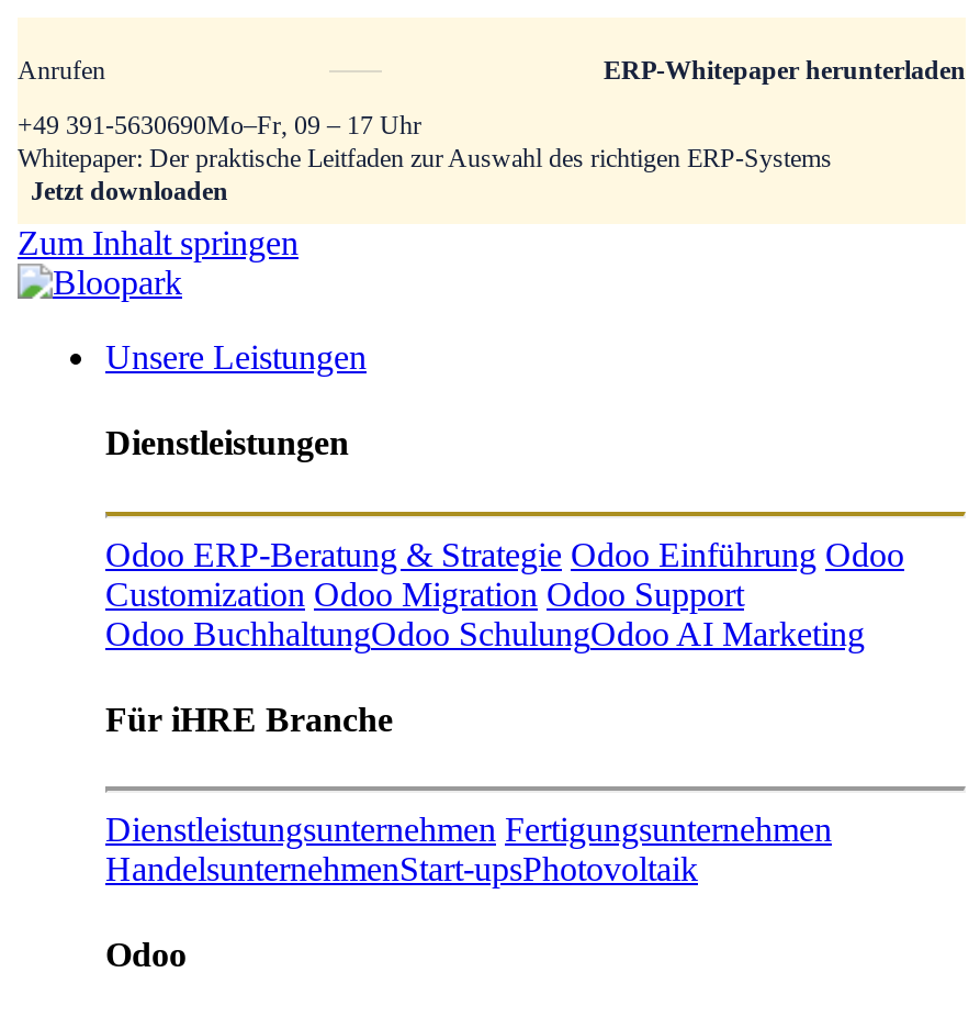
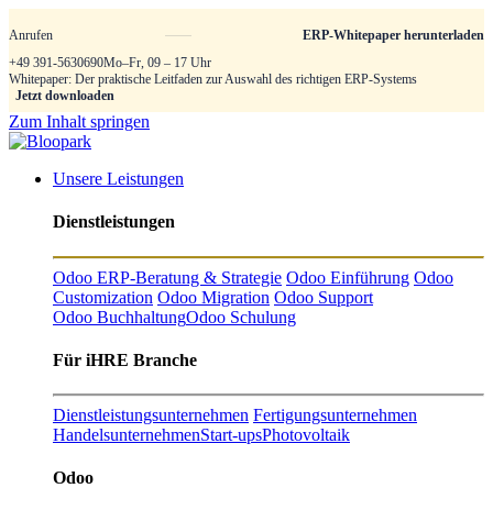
- Odoo BuchhaltungOdoo SchulungOdoo AI Marketing
+ Odoo BuchhaltungOdoo Schulung
